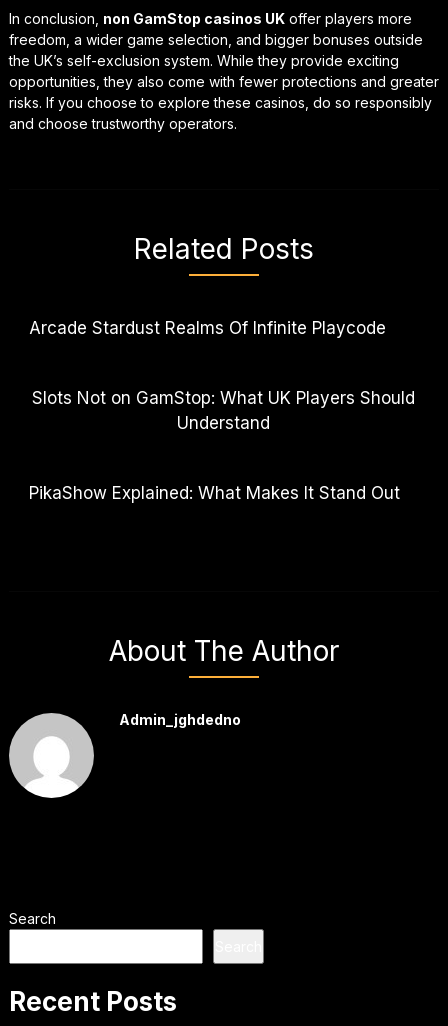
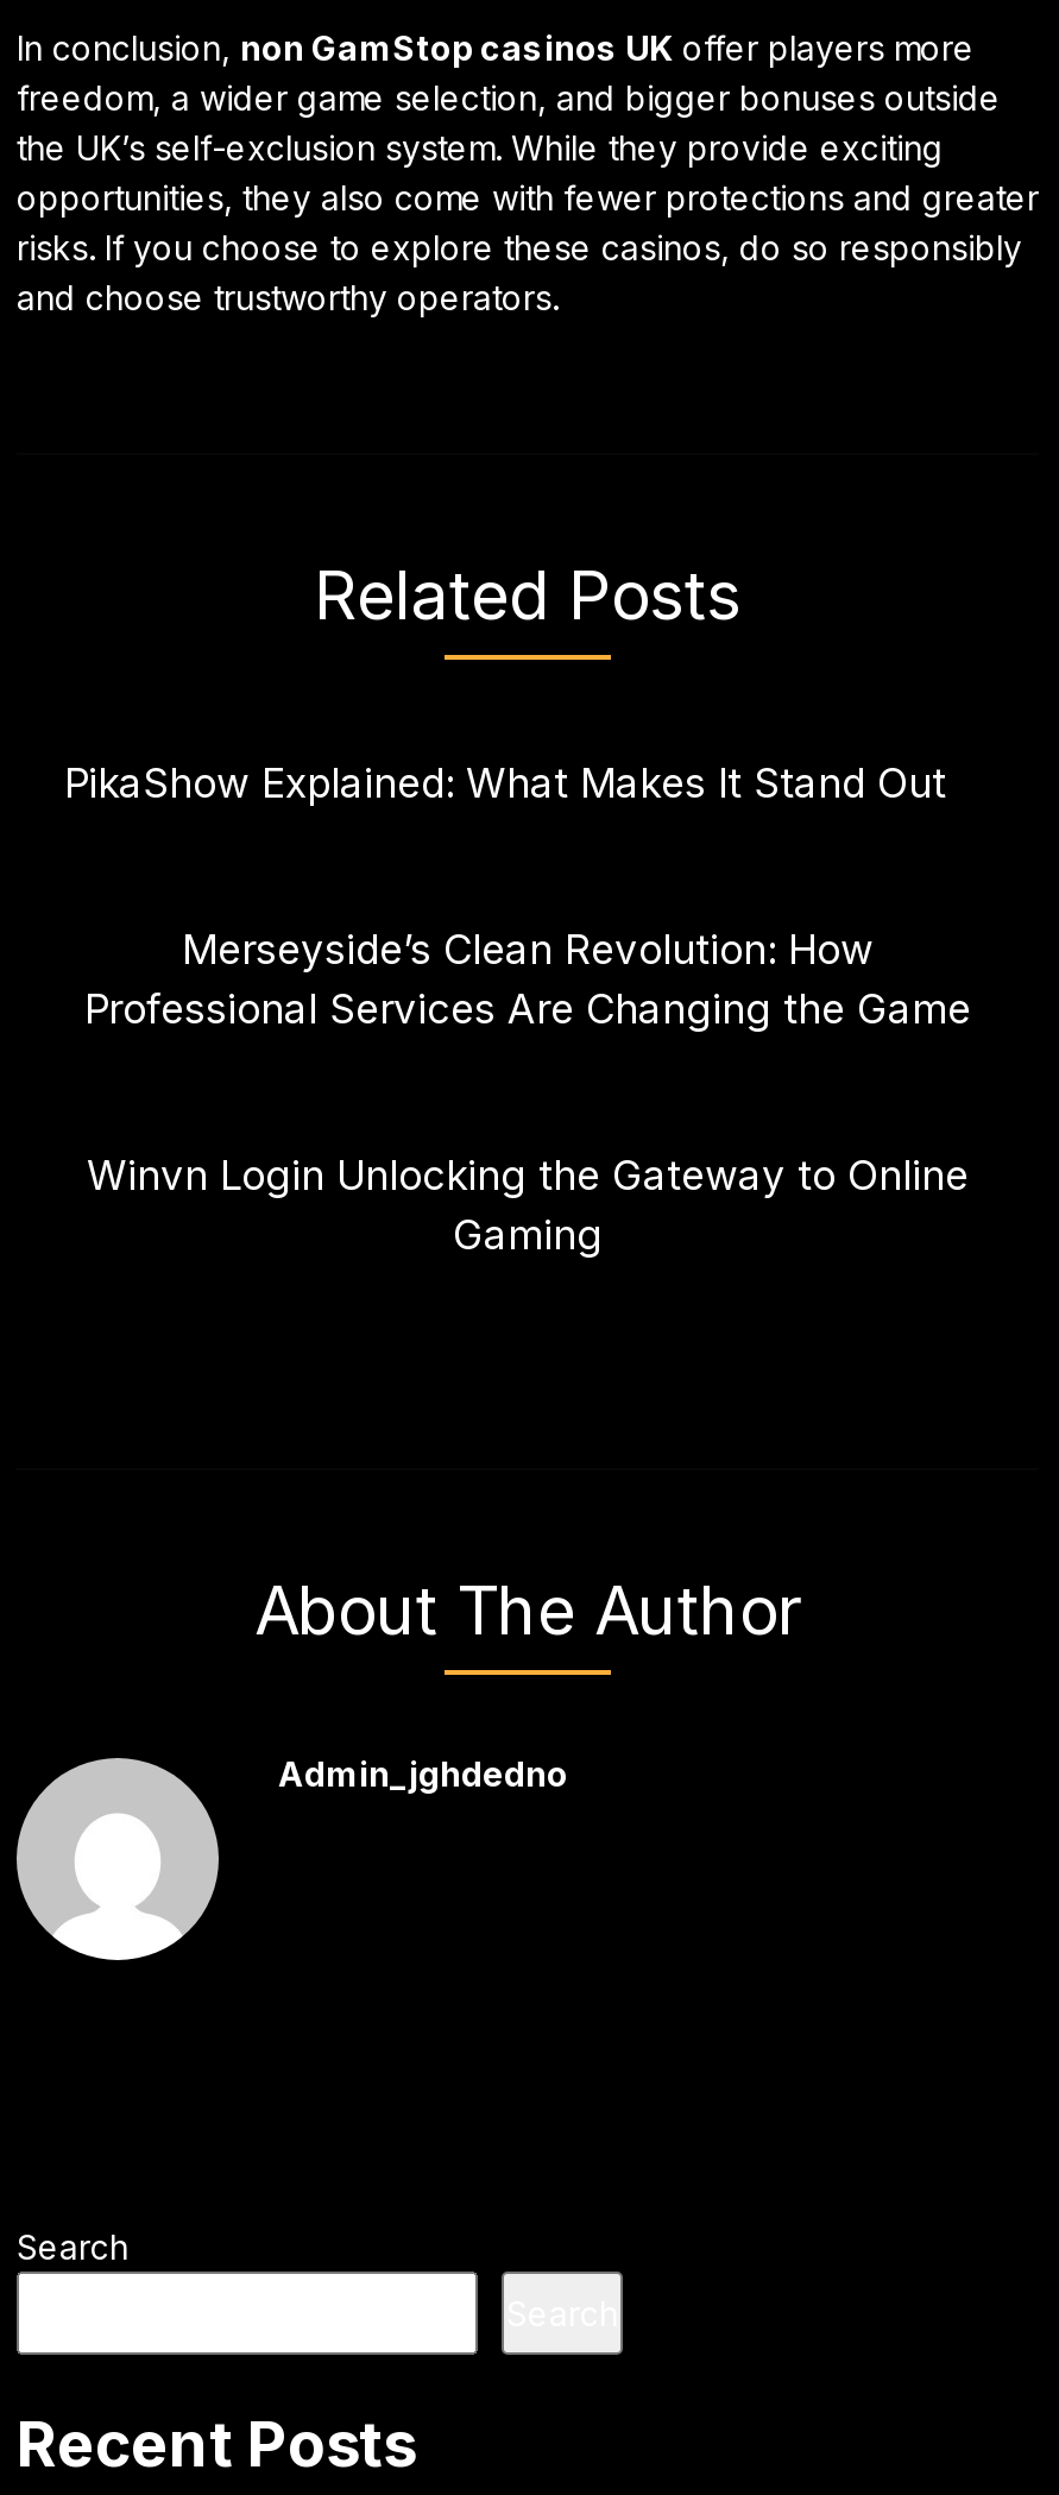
- Arcade Stardust Realms Of Infinite Playcode
- Slots Not on GamStop: What UK Players Should
- Understand

moved up: PikaShow Explained: What Makes It Stand Out

+ Merseyside’s Clean Revolution: How
+ Professional Services Are Changing the Game
+ Winvn Login Unlocking the Gateway to Online
+ Gaming
